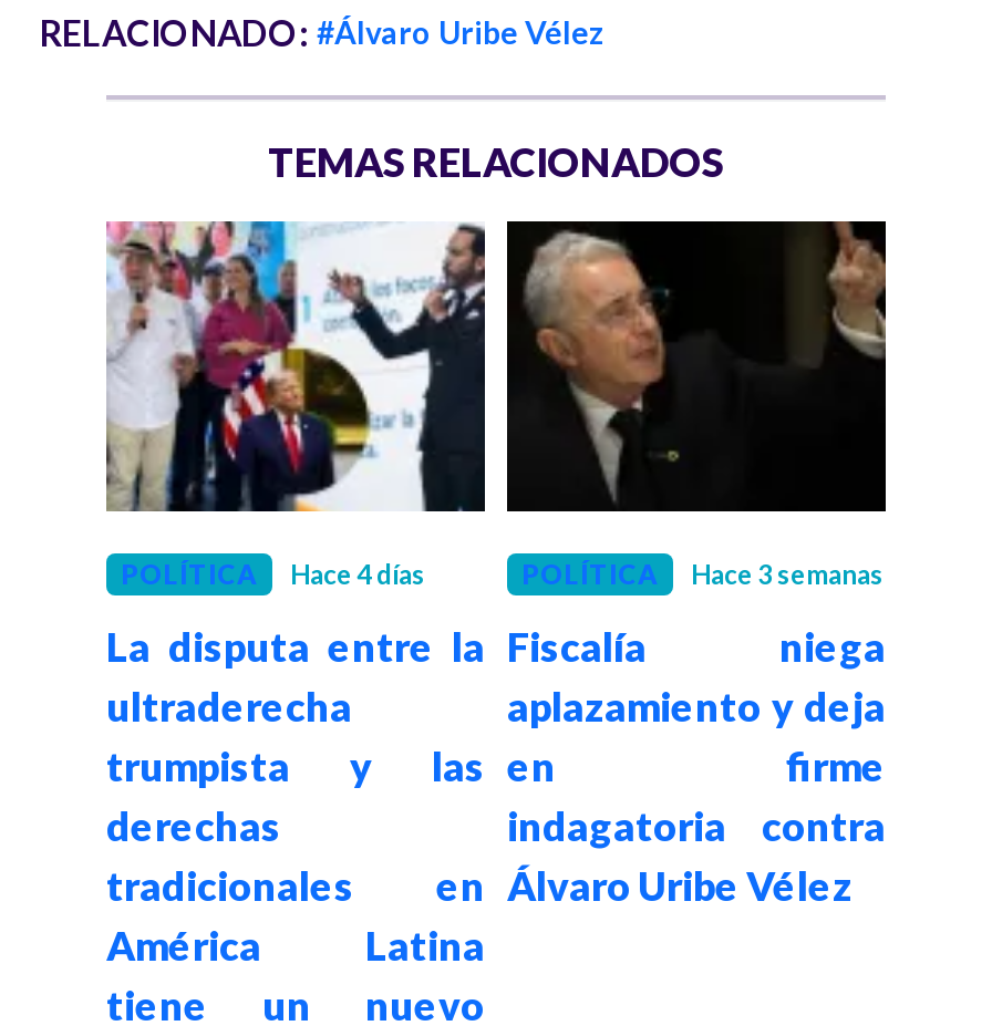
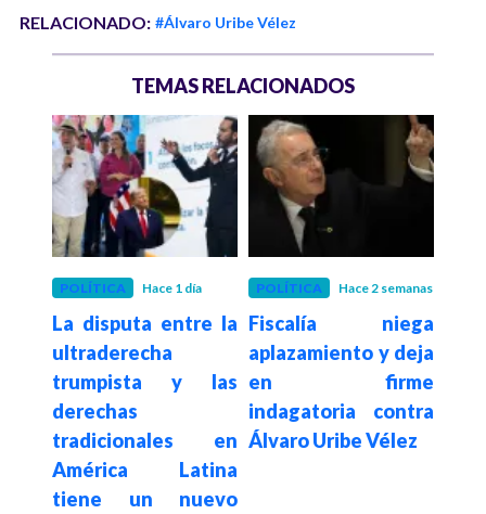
- Hace 4 días
+ Hace 1 día

- Hace 3 semanas
+ Hace 2 semanas
